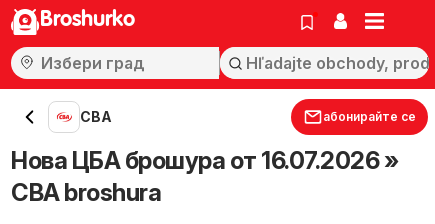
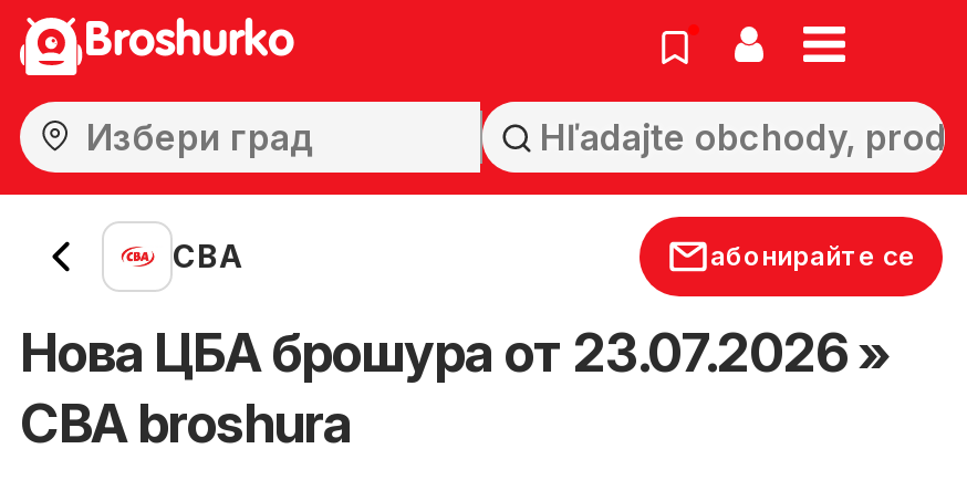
- Нова ЦБА брошура от 16.07.2026 »
+ Нова ЦБА брошура от 23.07.2026 »
